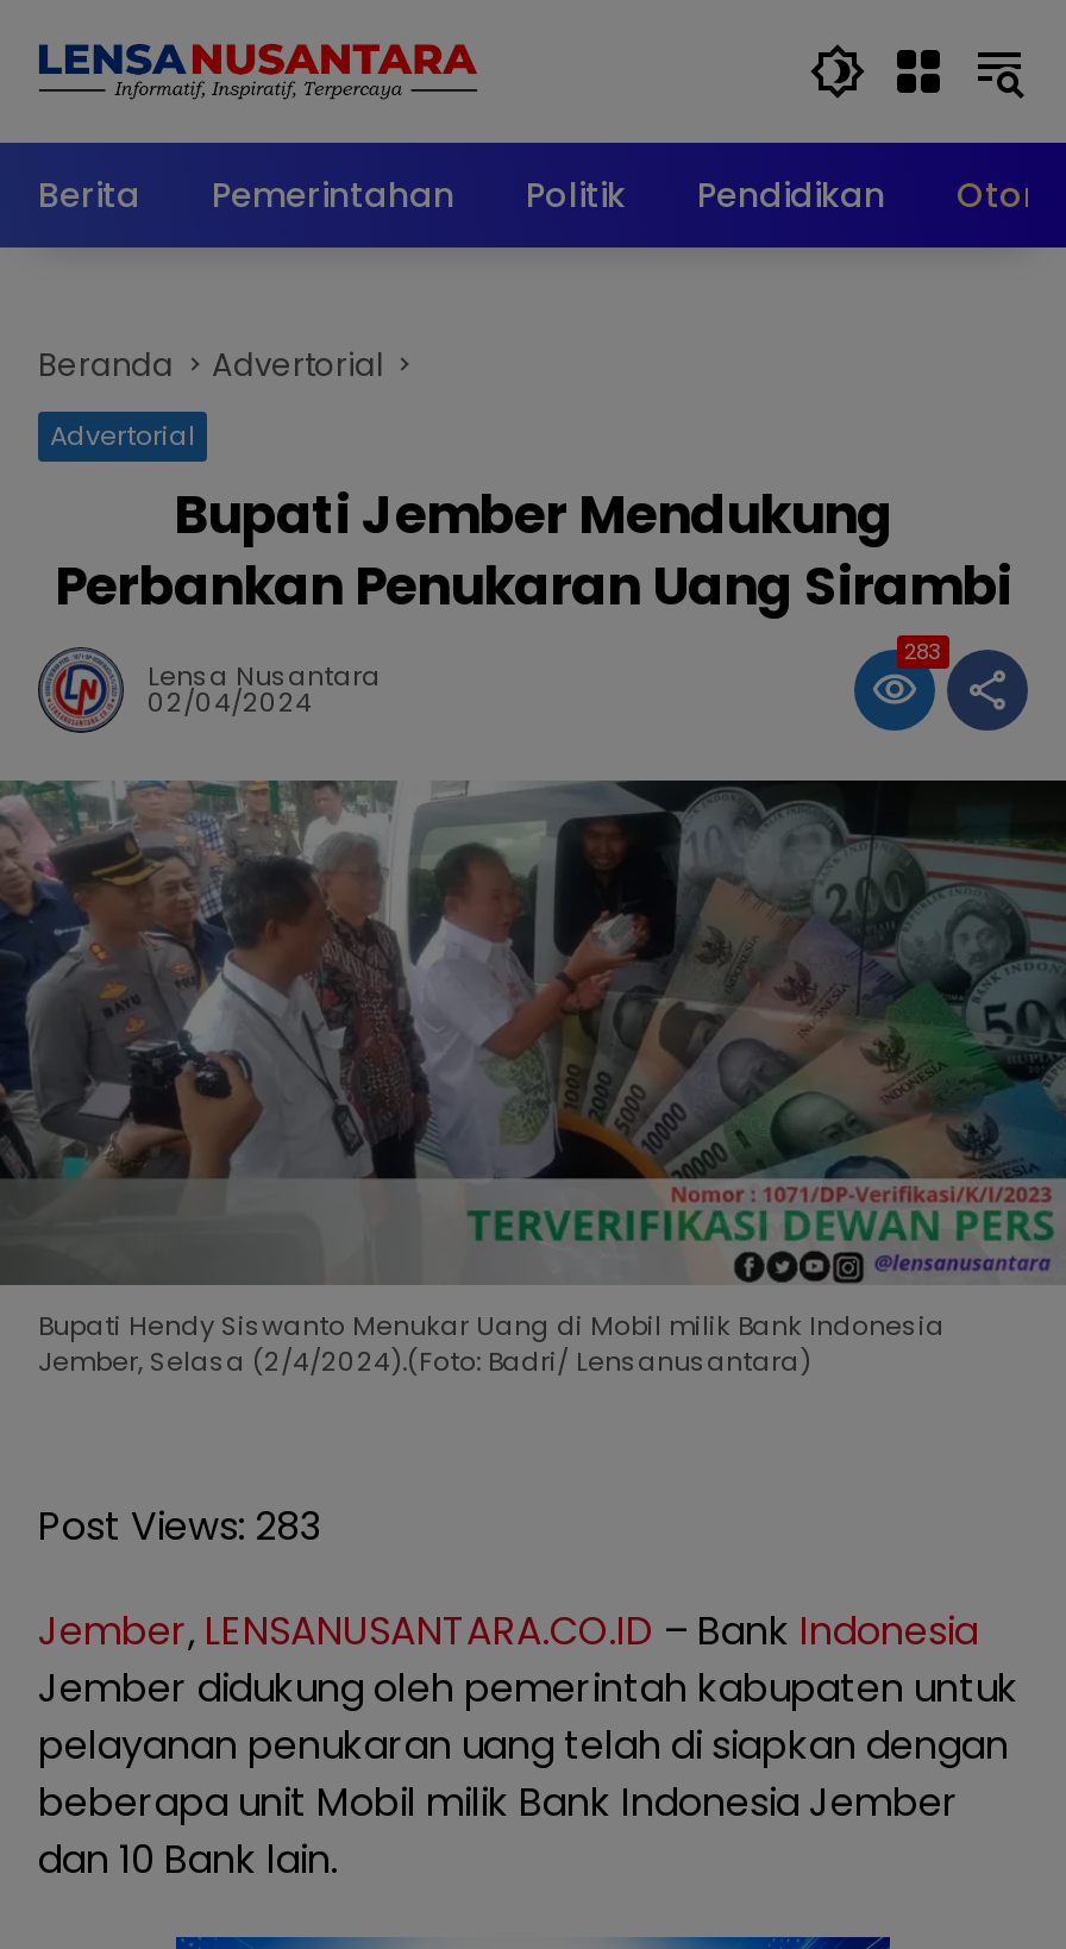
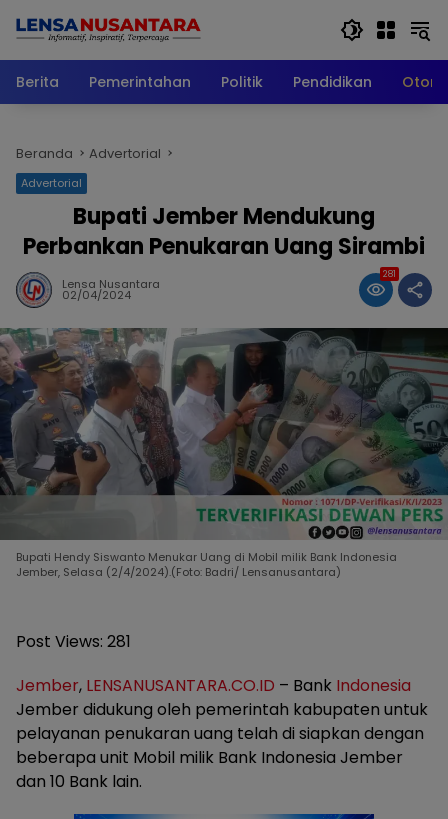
- 283
+ 281

- Post Views: 283
+ Post Views: 281
